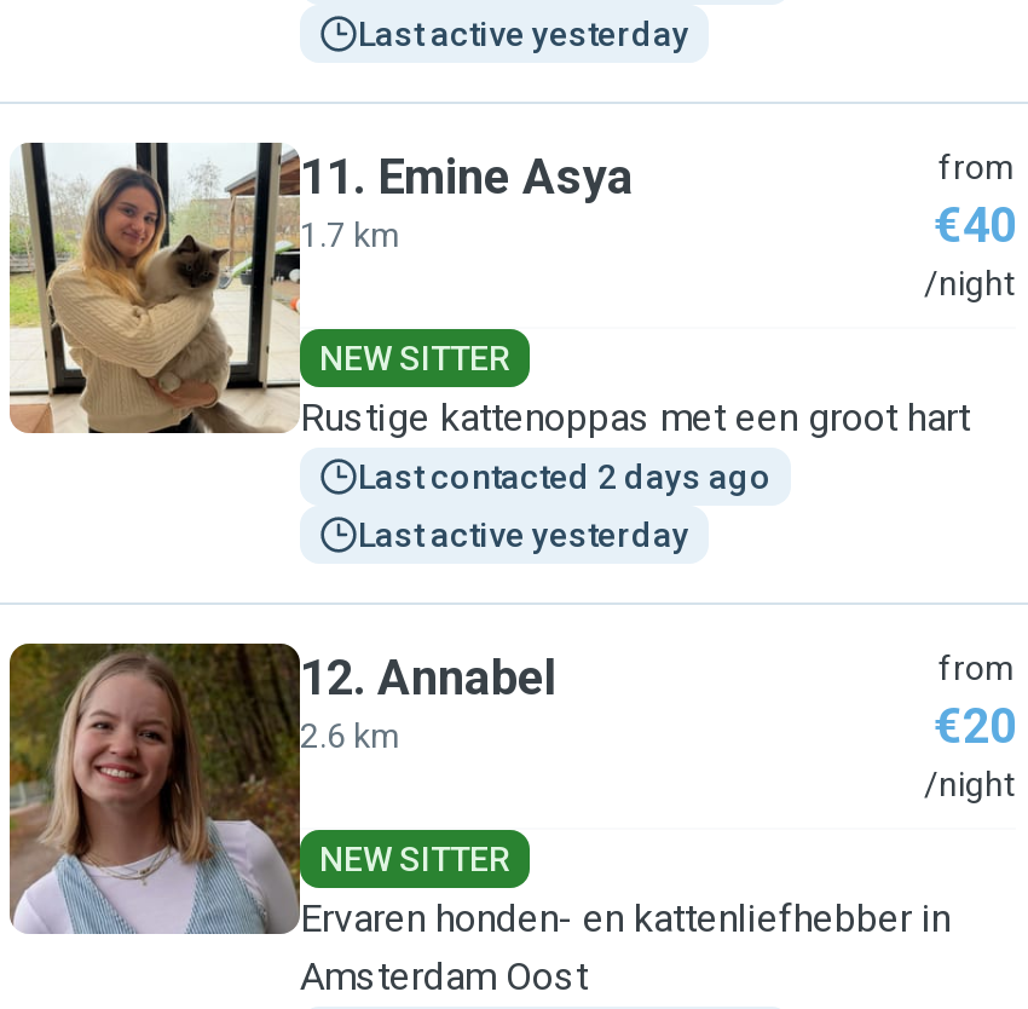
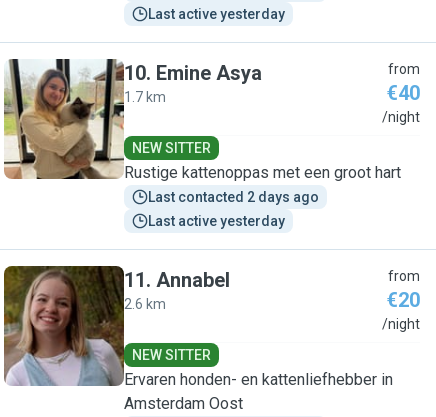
- 11. Emine Asya
+ 10. Emine Asya

- 12. Annabel
+ 11. Annabel
